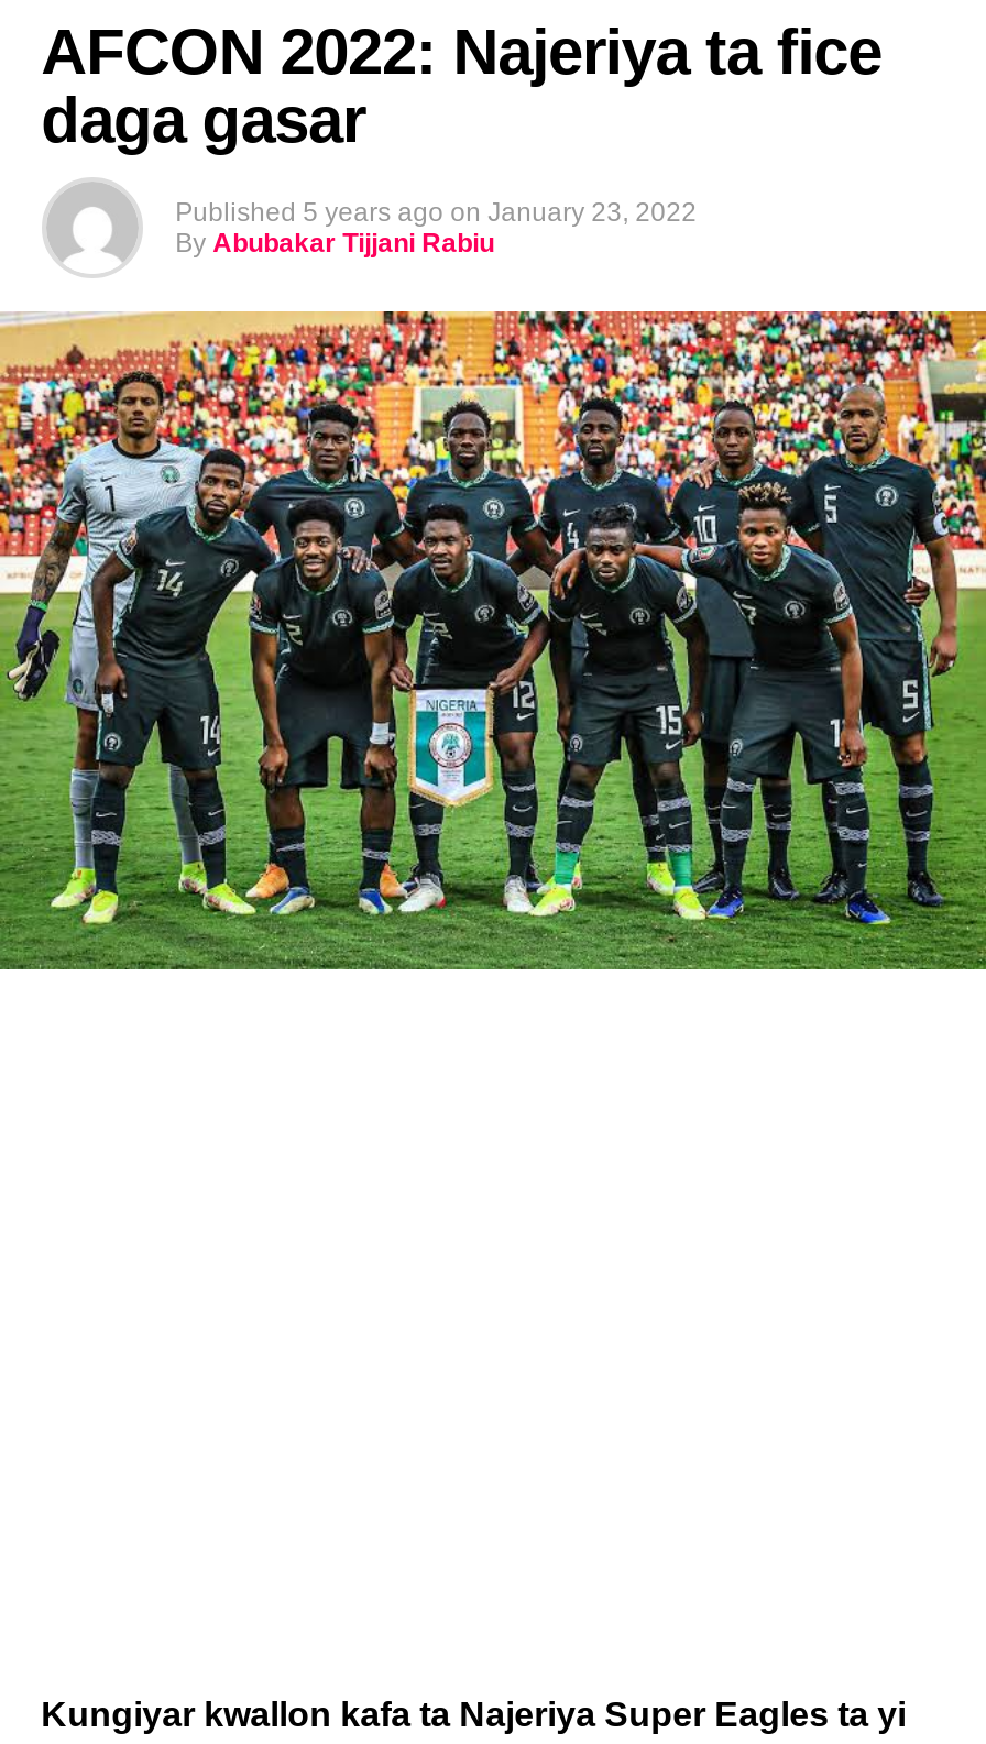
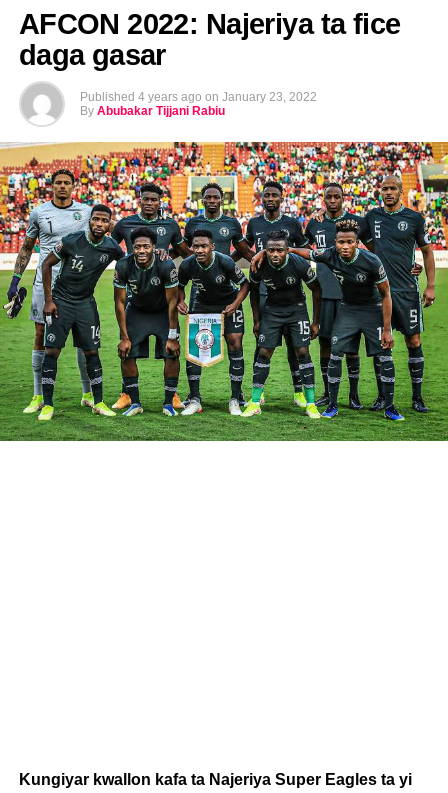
- Published 5 years ago on January 23, 2022
+ Published 4 years ago on January 23, 2022
